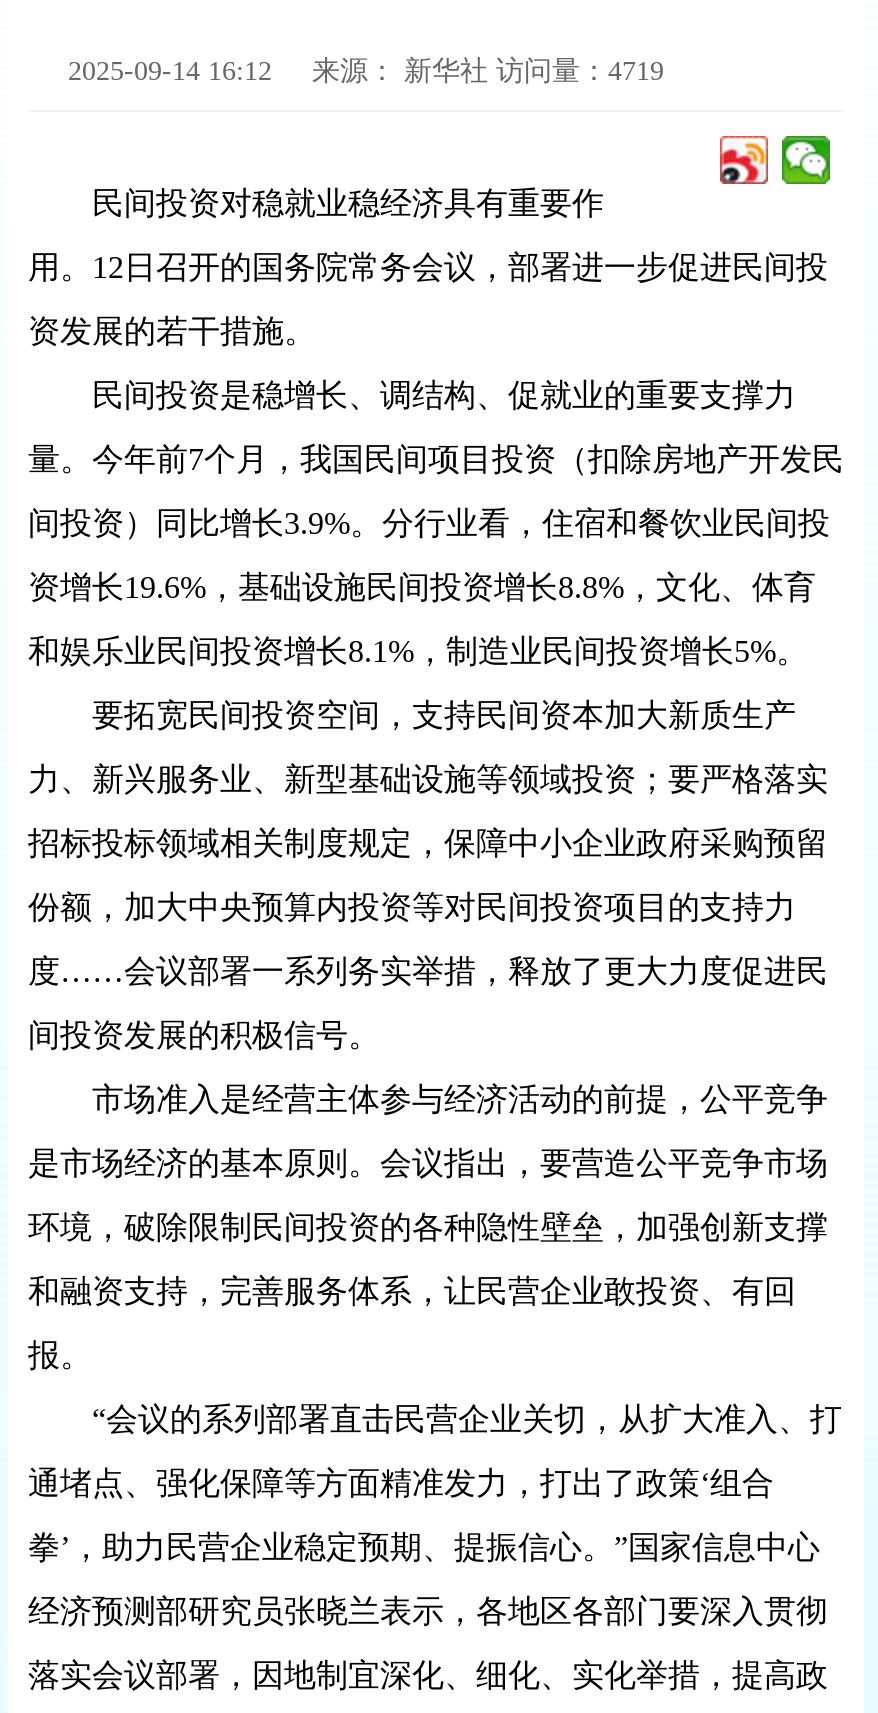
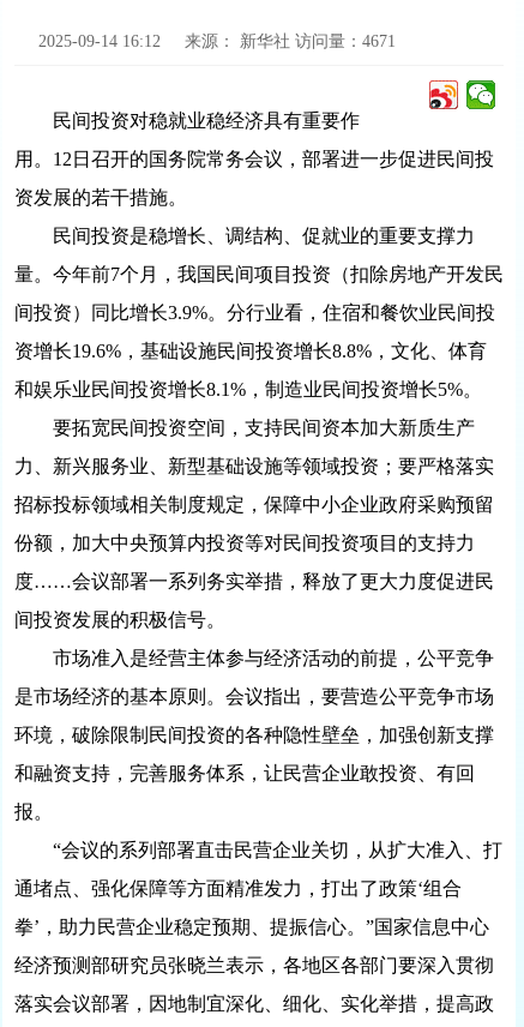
- 来源： 新华社访问量：4719
+ 来源： 新华社访问量：4671
